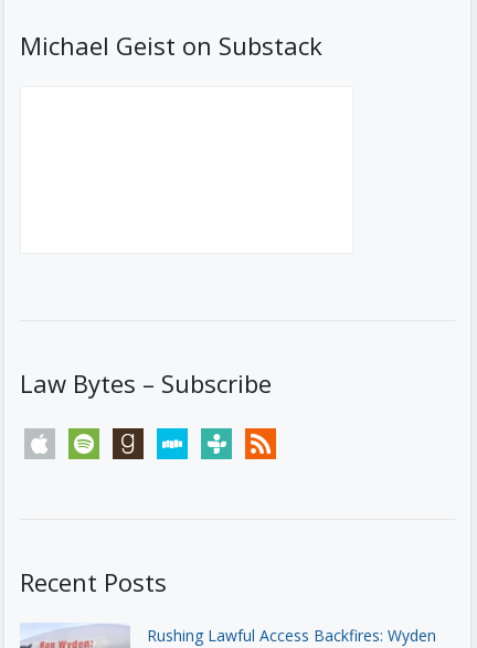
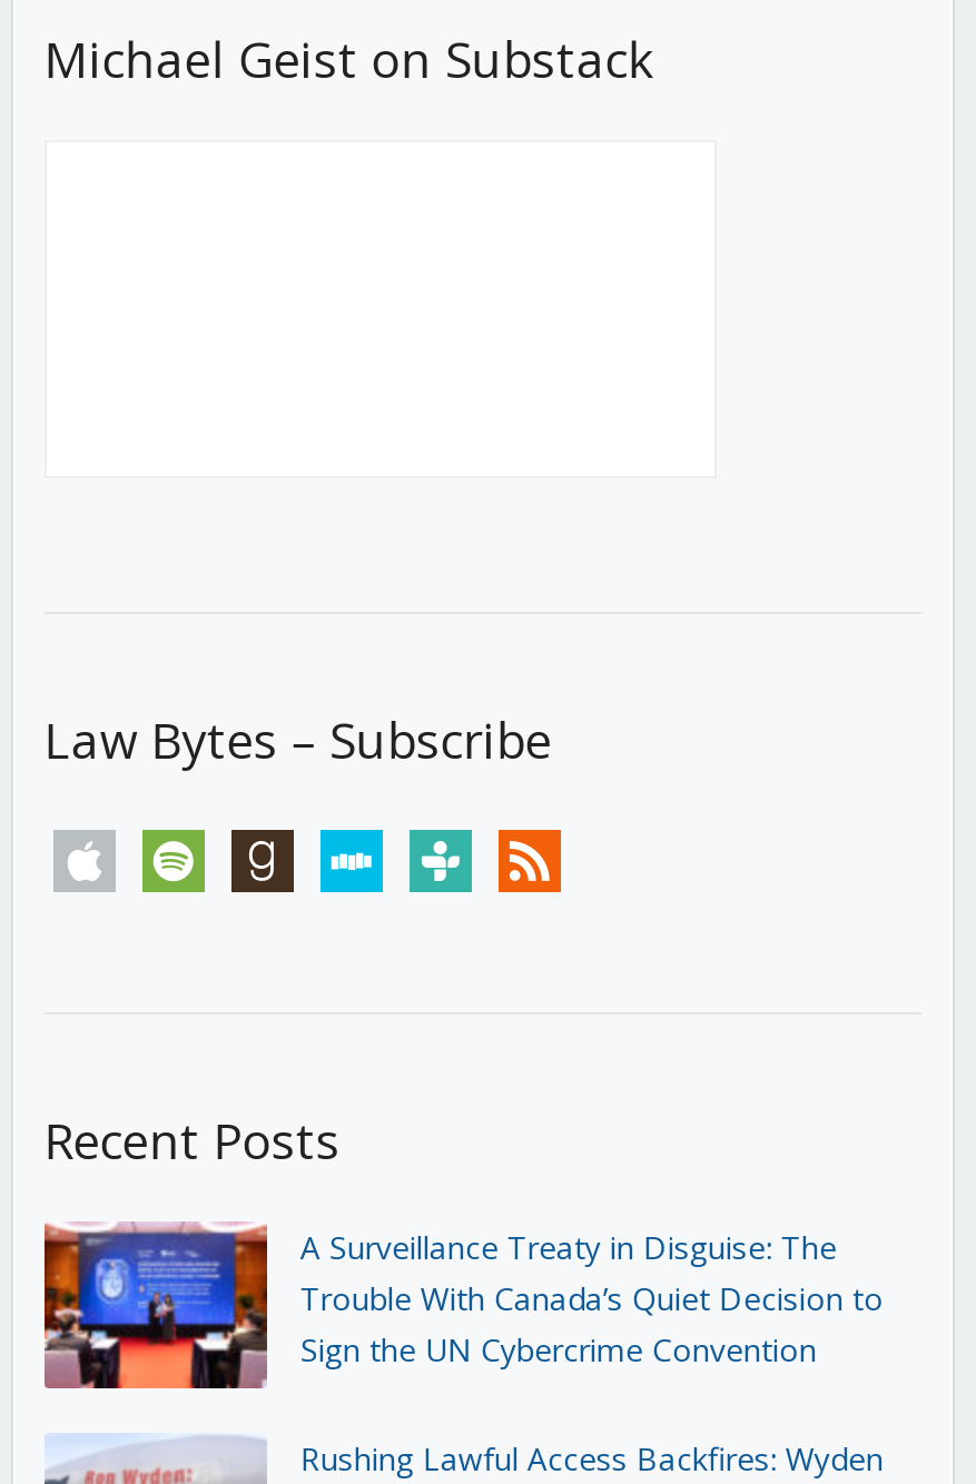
+ [image]
+ A Surveillance Treaty in Disguise: The
+ Trouble With Canada’s Quiet Decision to
+ Sign the UN Cybercrime Convention
